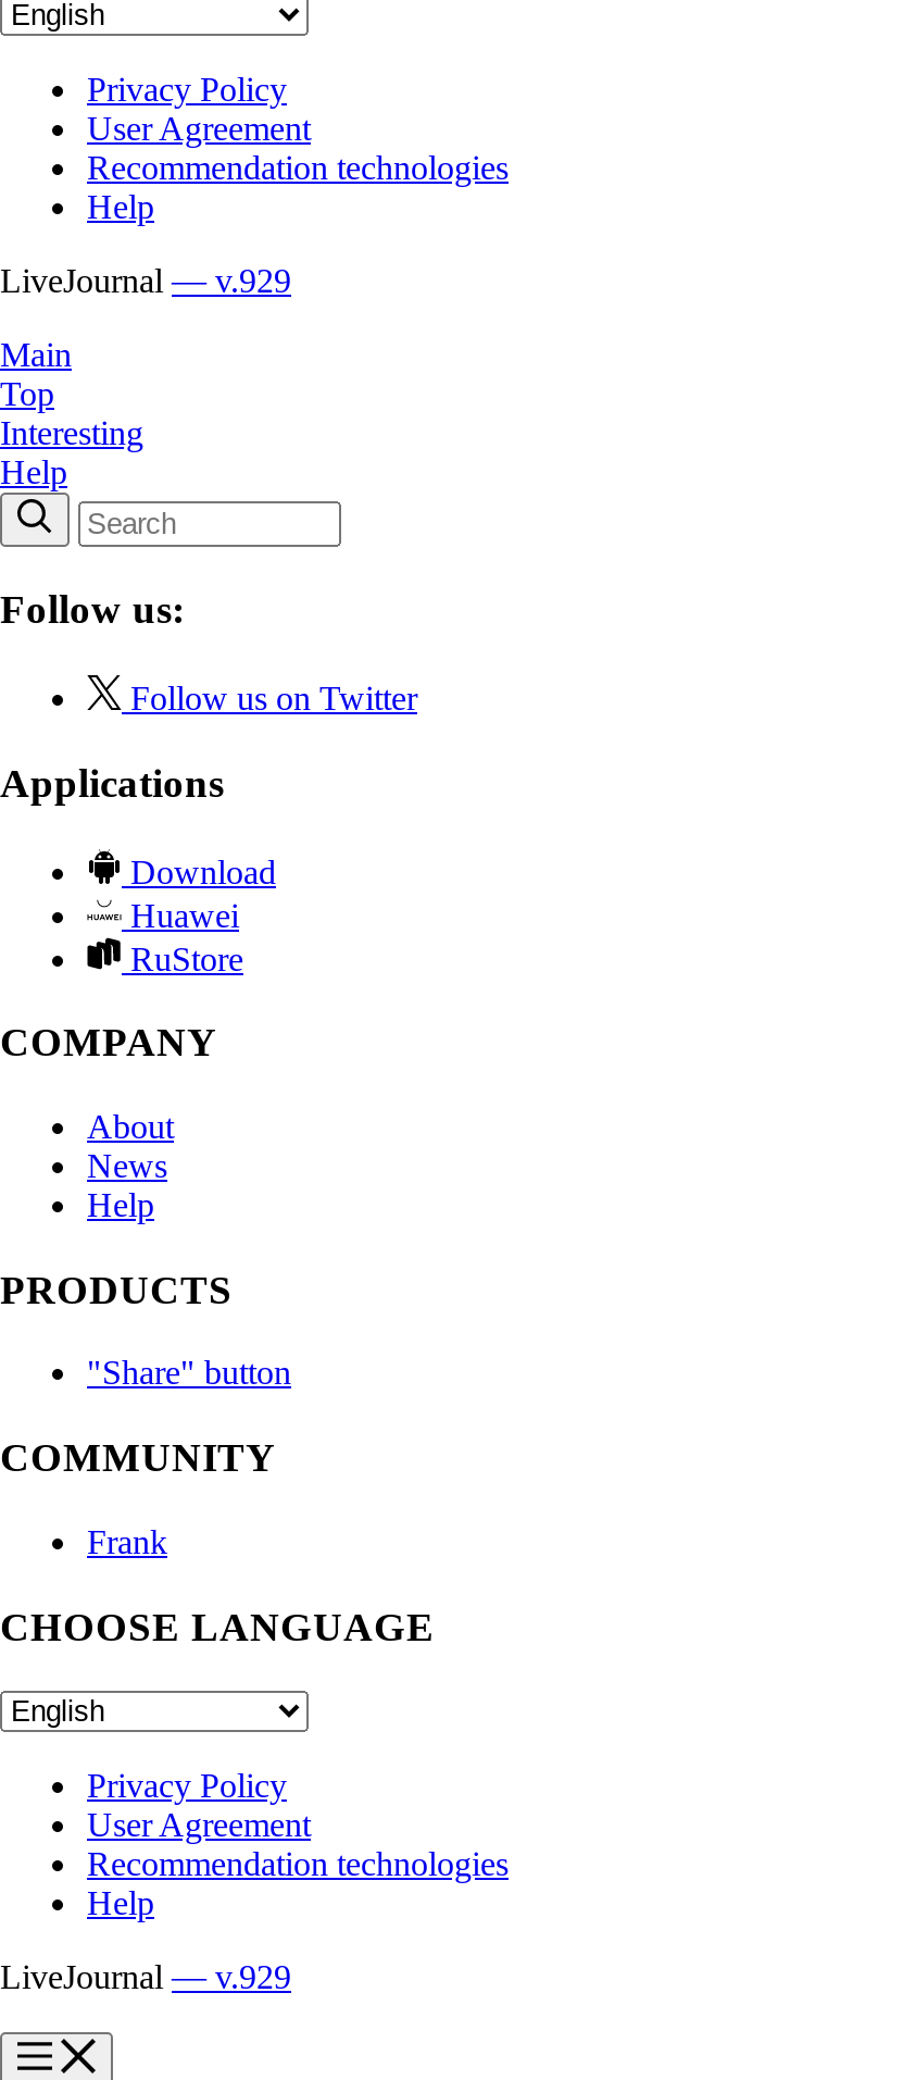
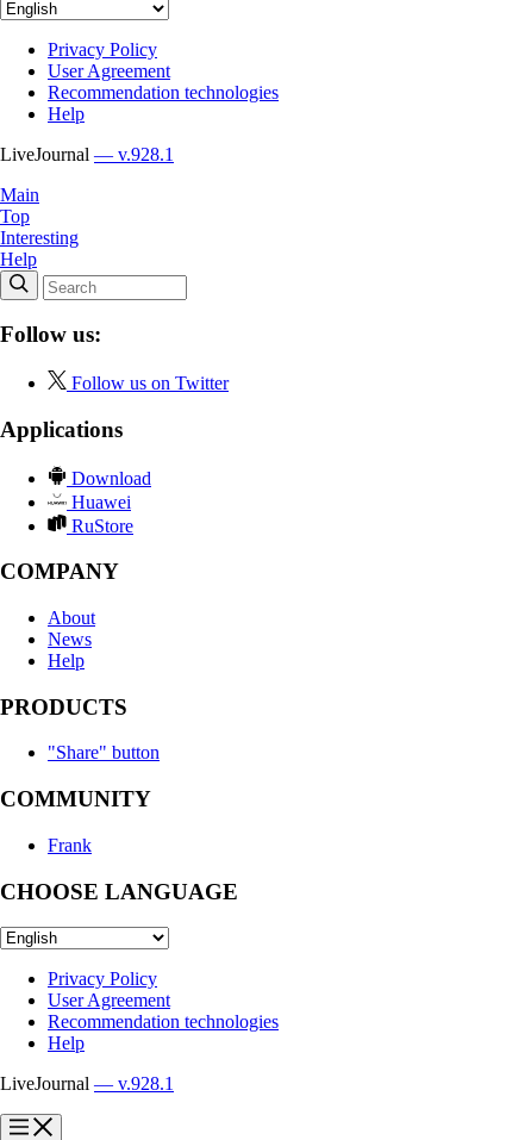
- LiveJournal — v.929
+ LiveJournal — v.928.1

- LiveJournal — v.929
+ LiveJournal — v.928.1
